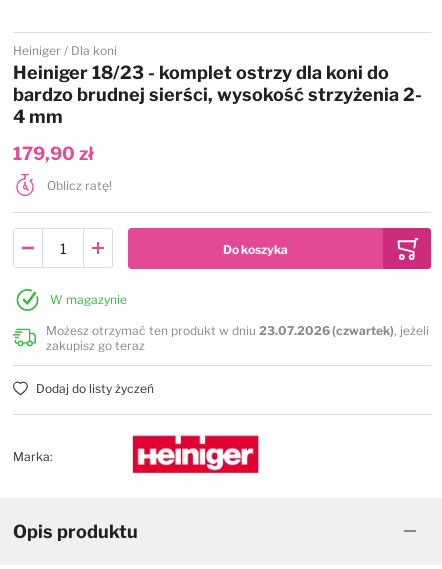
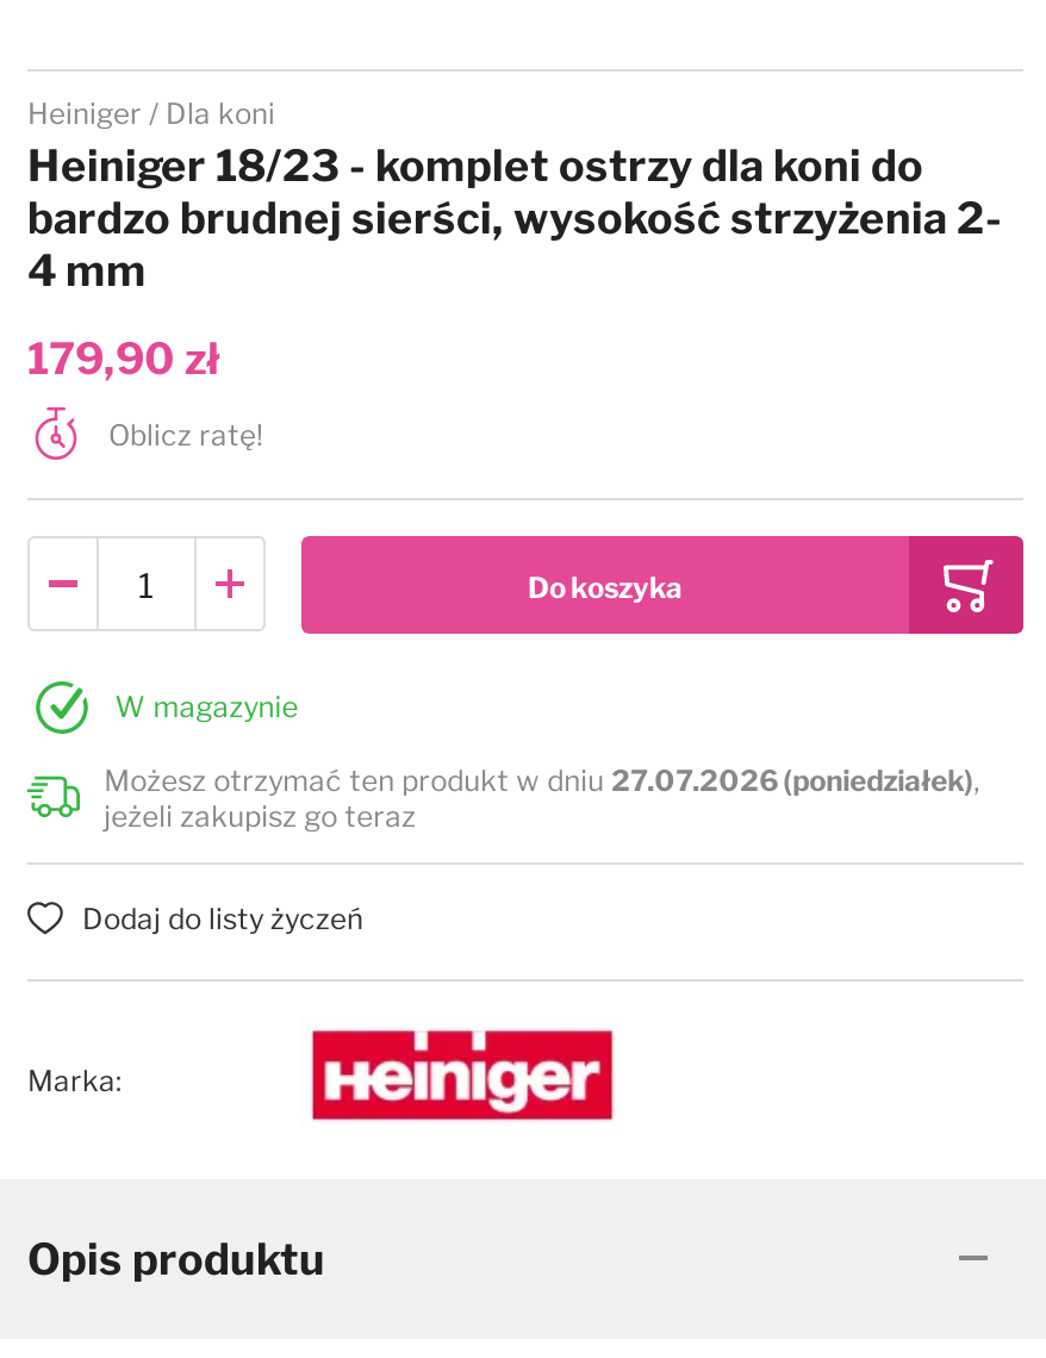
- Możesz otrzymać ten produkt w dniu 23.07.2026 (czwartek), jeżeli
- zakupisz go teraz
+ Możesz otrzymać ten produkt w dniu 27.07.2026 (poniedziałek),
+ jeżeli zakupisz go teraz
